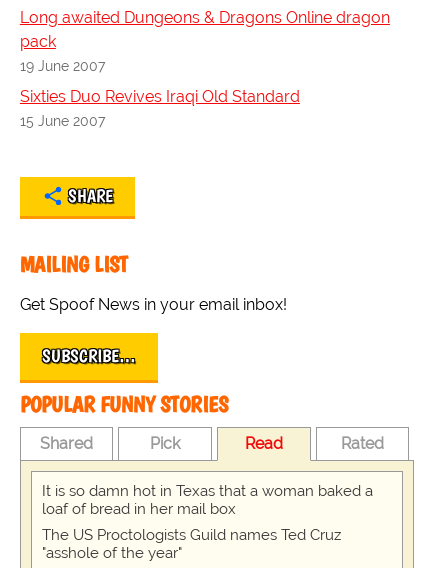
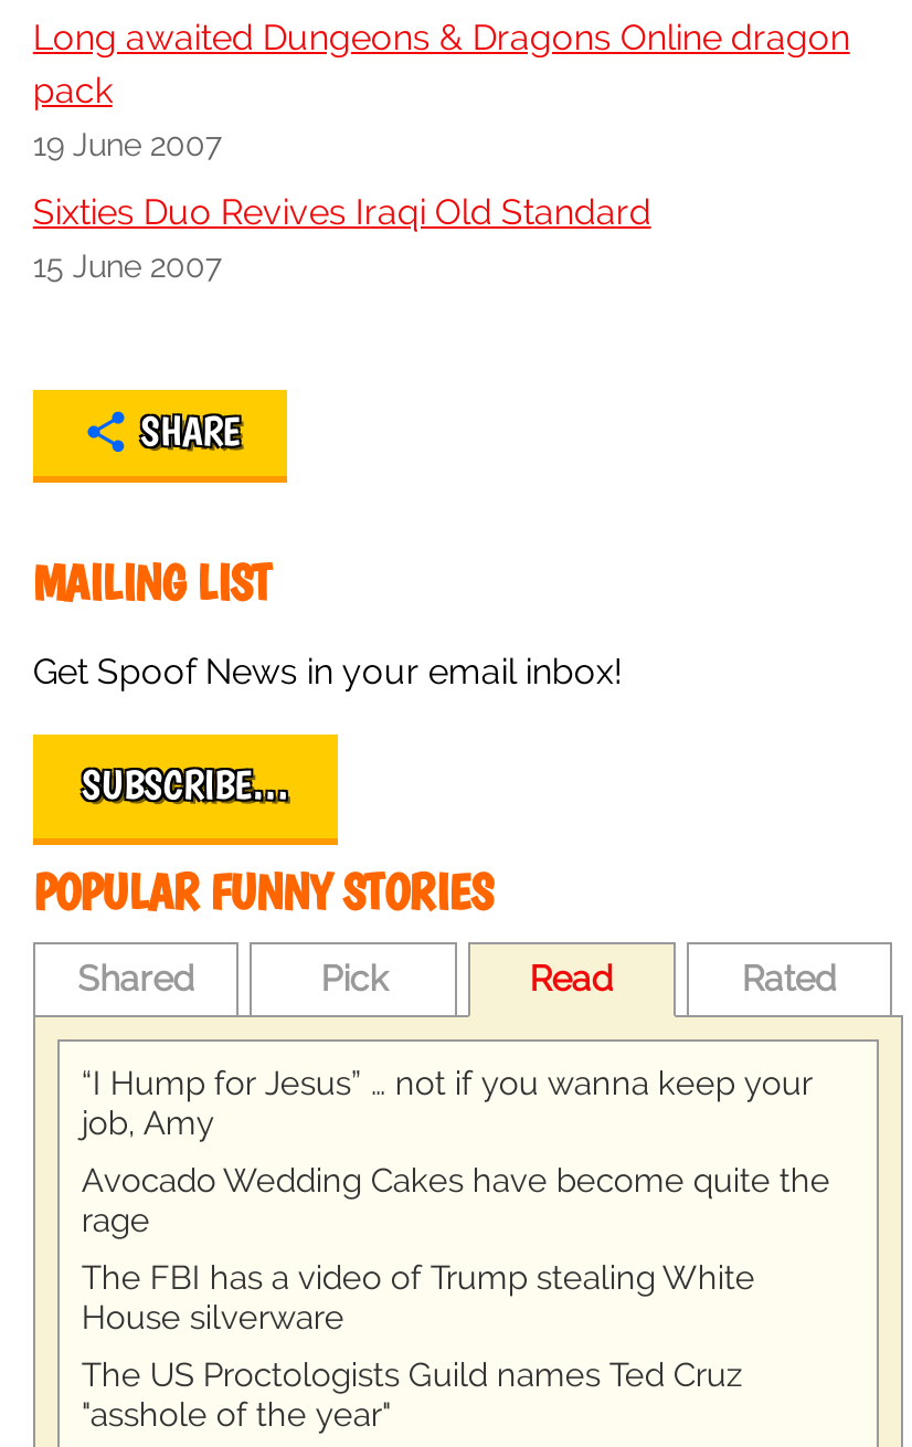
- It is so damn hot in Texas that a woman baked a
- loaf of bread in her mail box
+ “I Hump for Jesus” … not if you wanna keep your
+ job, Amy
+ Avocado Wedding Cakes have become quite the
+ rage
+ The FBI has a video of Trump stealing White
+ House silverware
